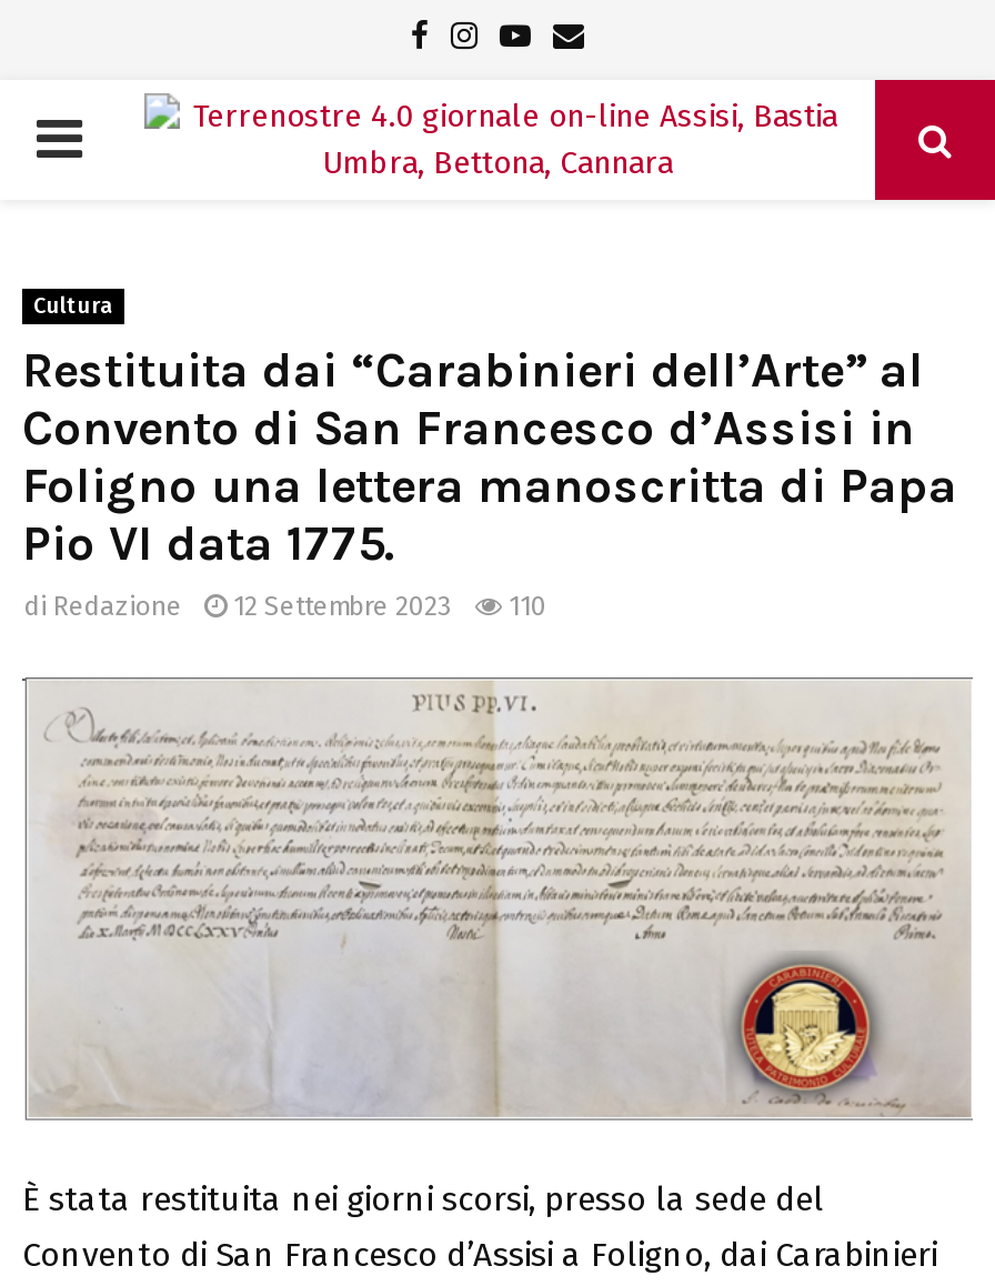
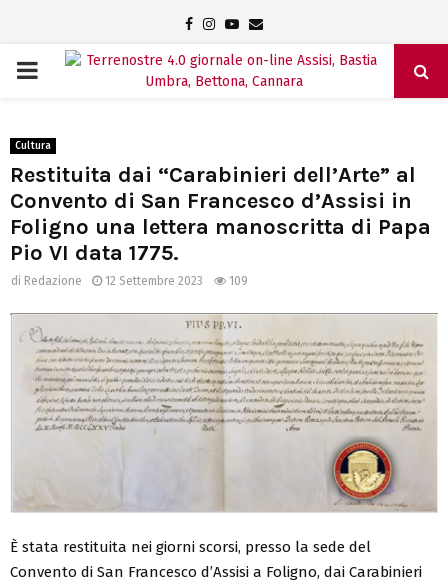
- di Redazione 12 Settembre 2023 110
+ di Redazione 12 Settembre 2023 109
